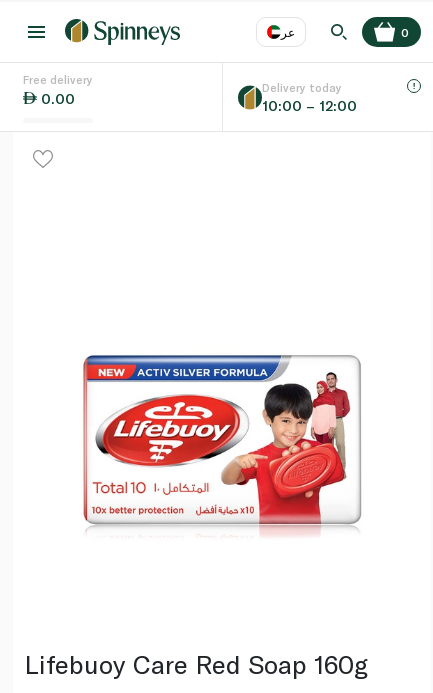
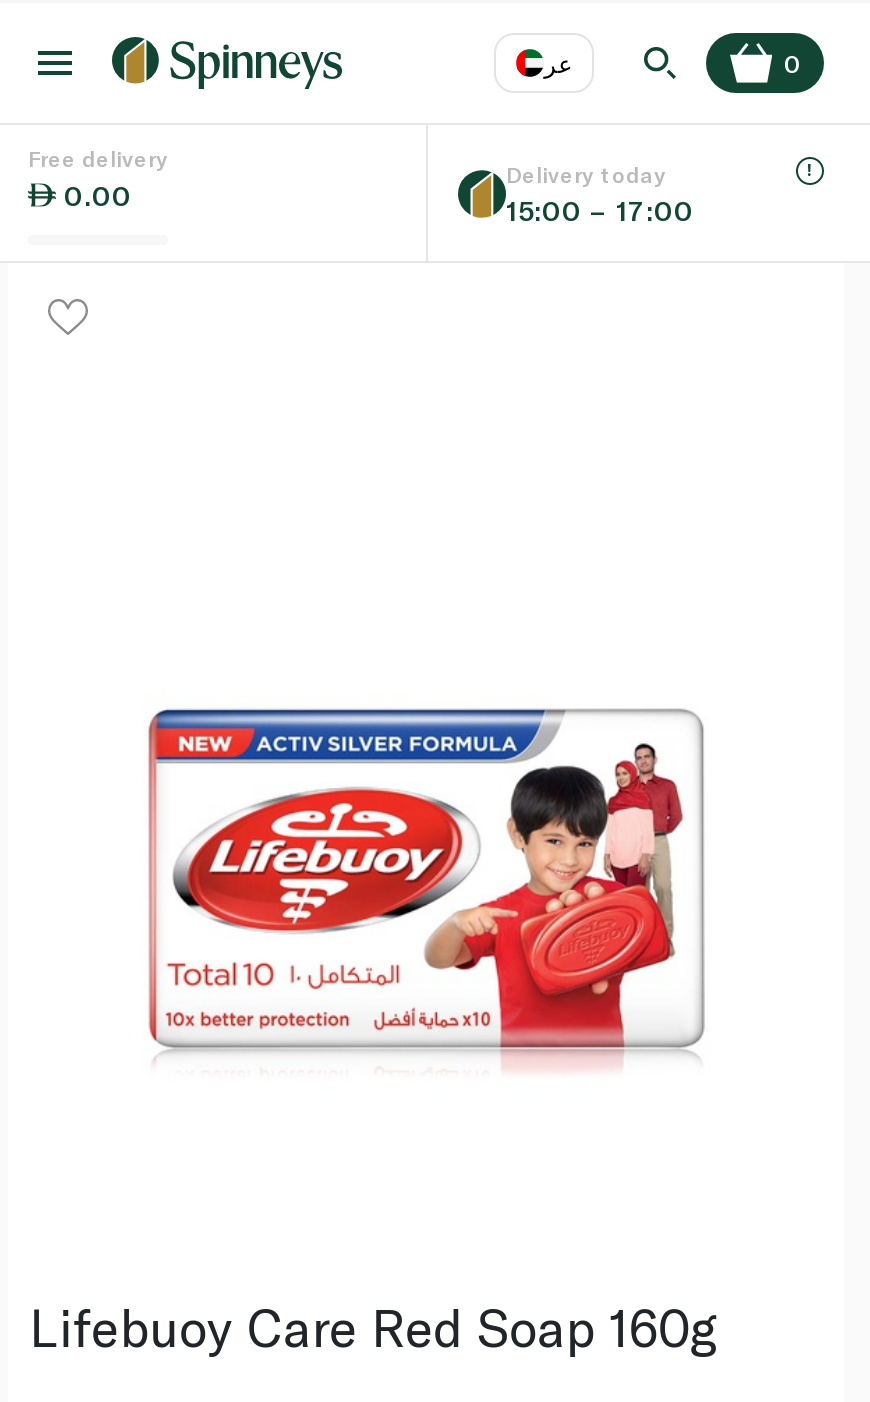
- 10:00 – 12:00
+ 15:00 – 17:00
